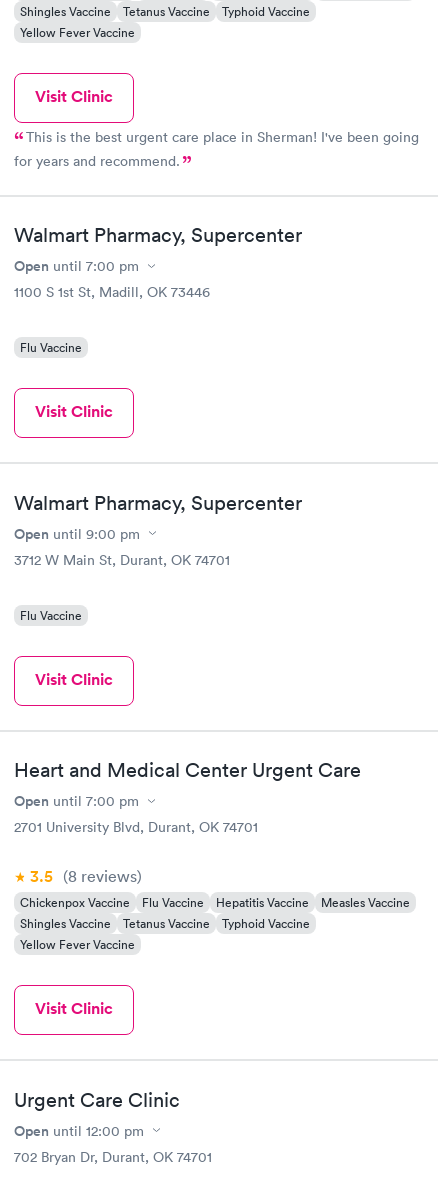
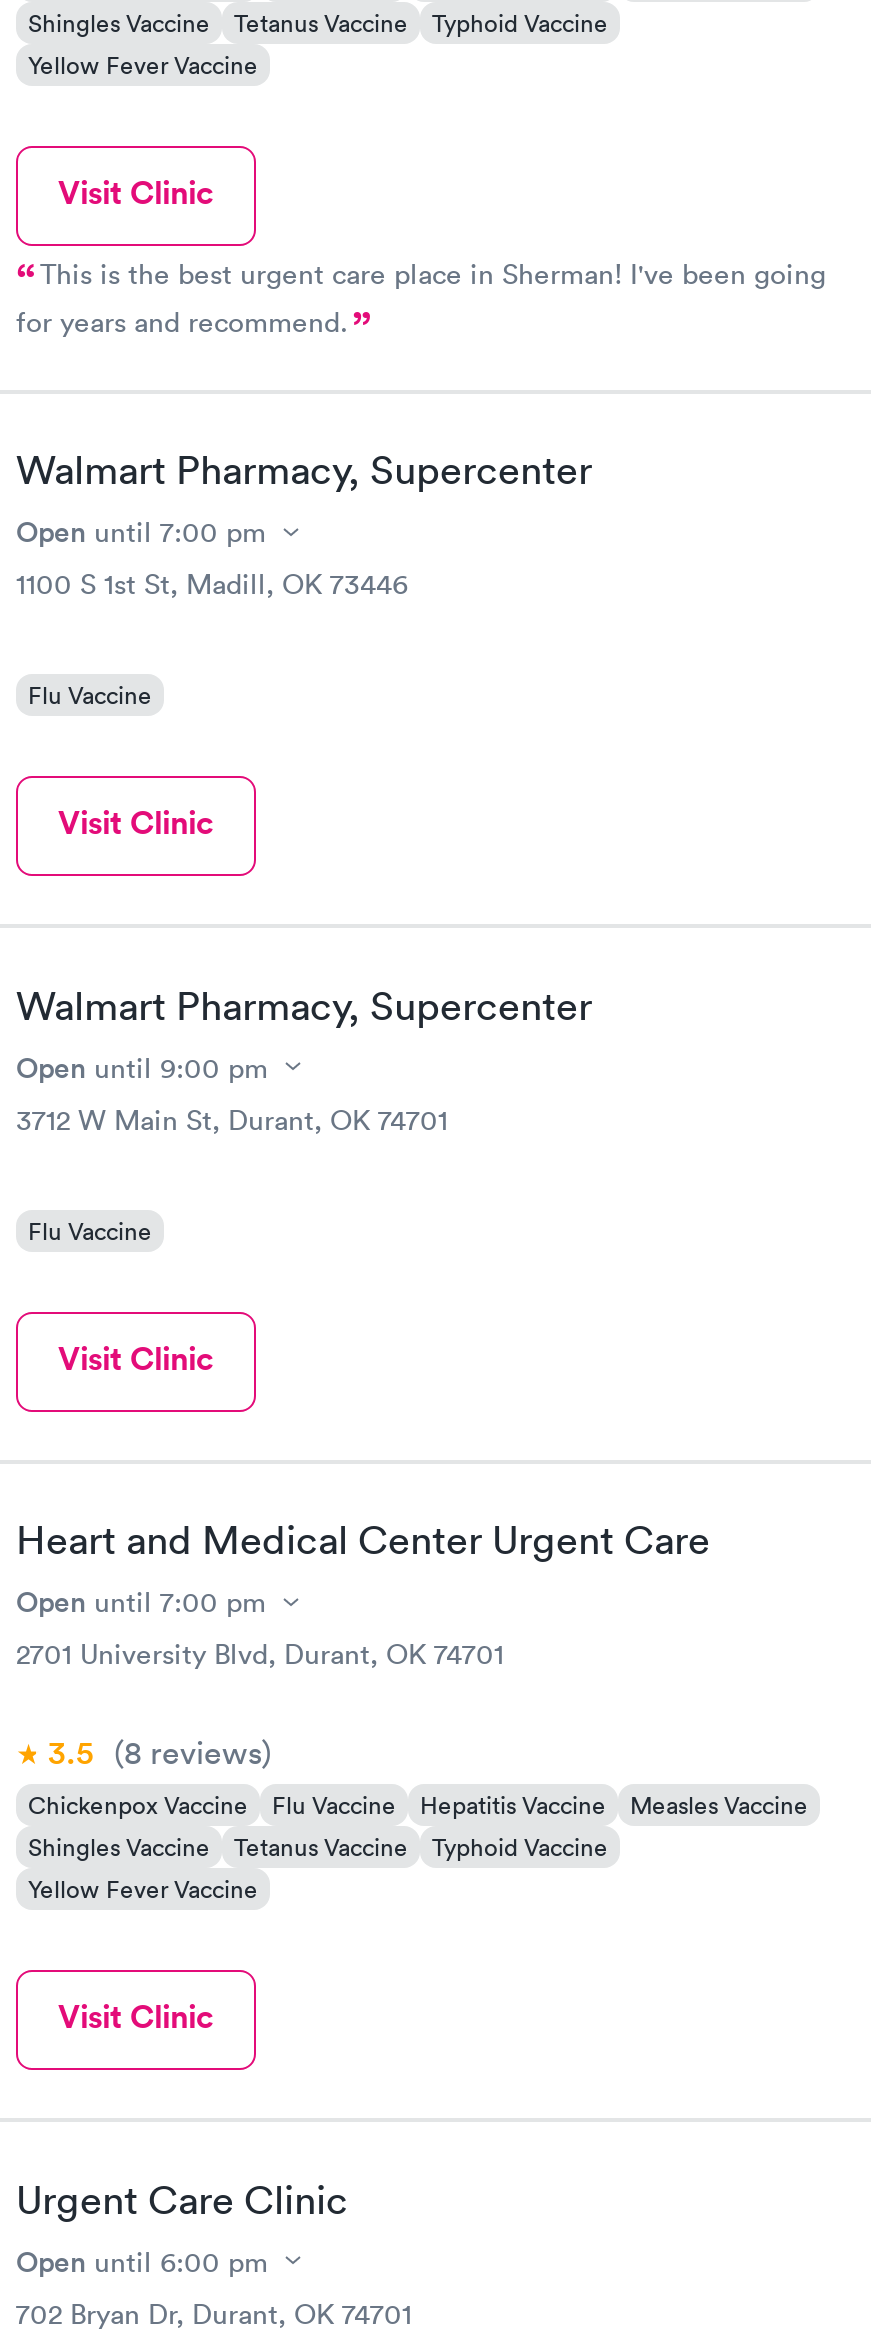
- Open until 12:00 pm
+ Open until 6:00 pm
